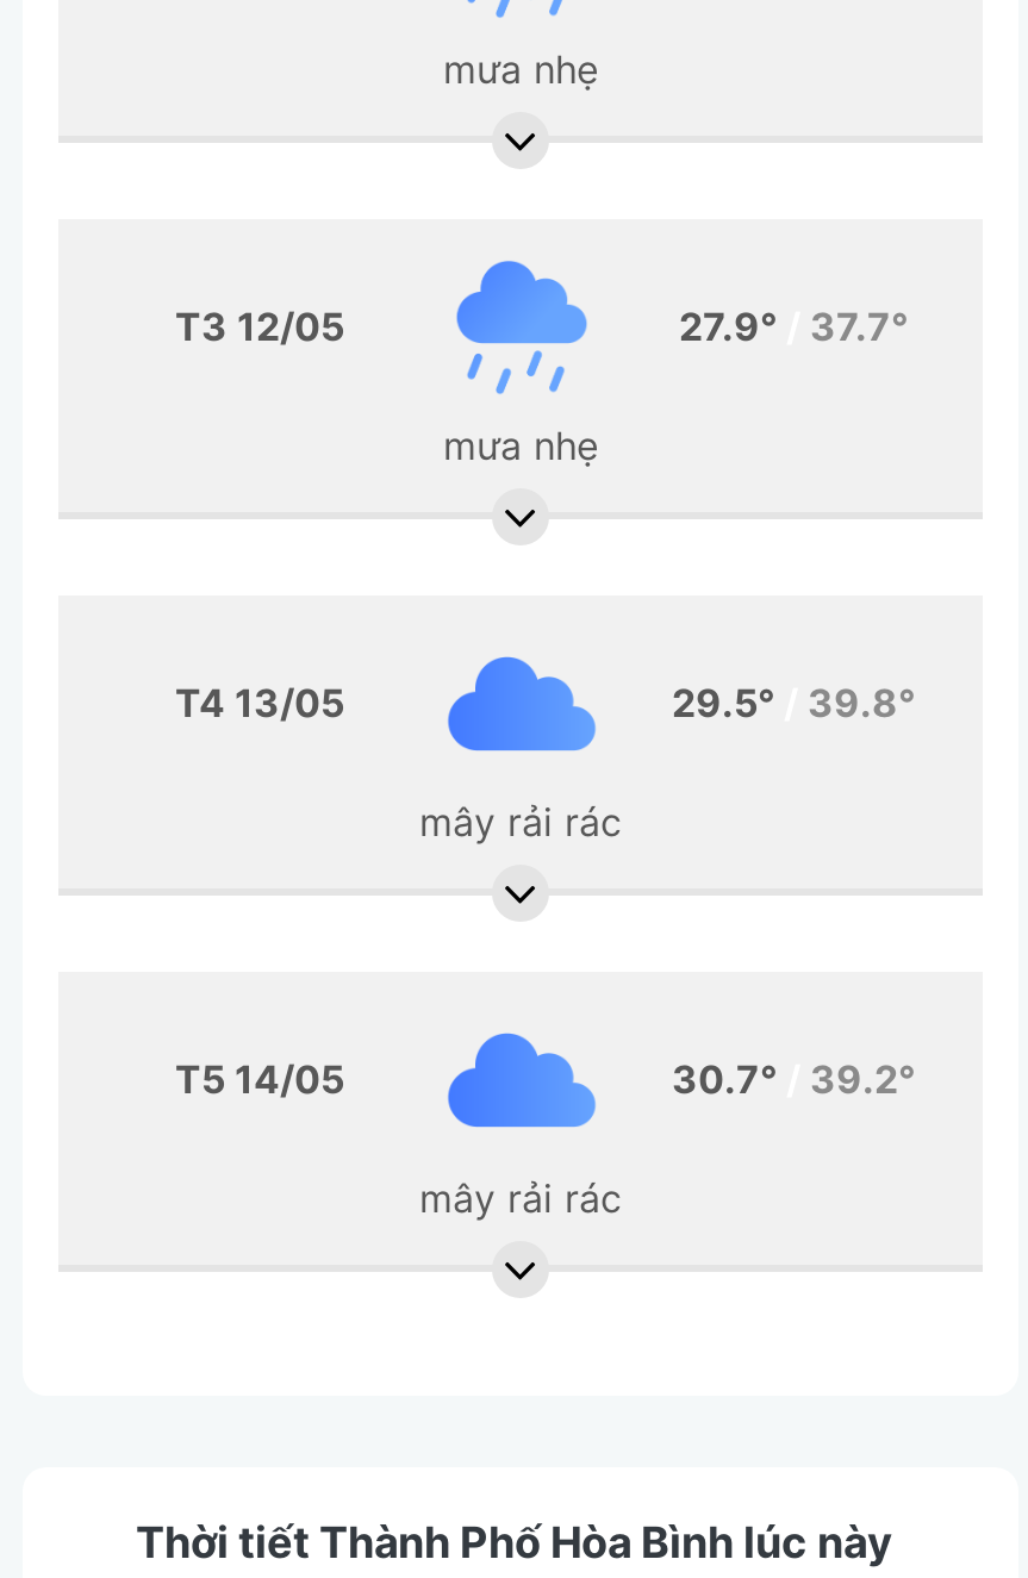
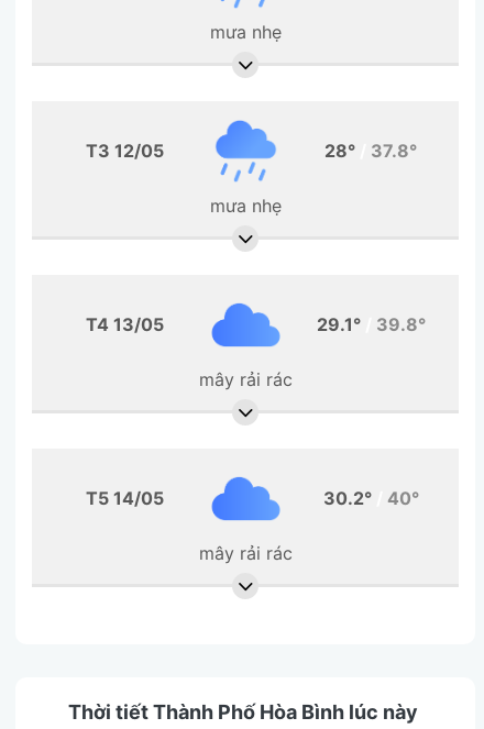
- 27.9° / 37.7°
+ 28° / 37.8°

- 29.5° / 39.8°
+ 29.1° / 39.8°

- 30.7° / 39.2°
+ 30.2° / 40°
